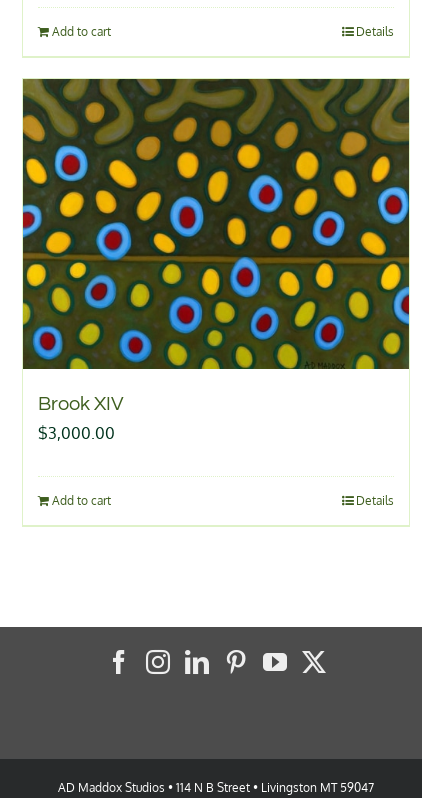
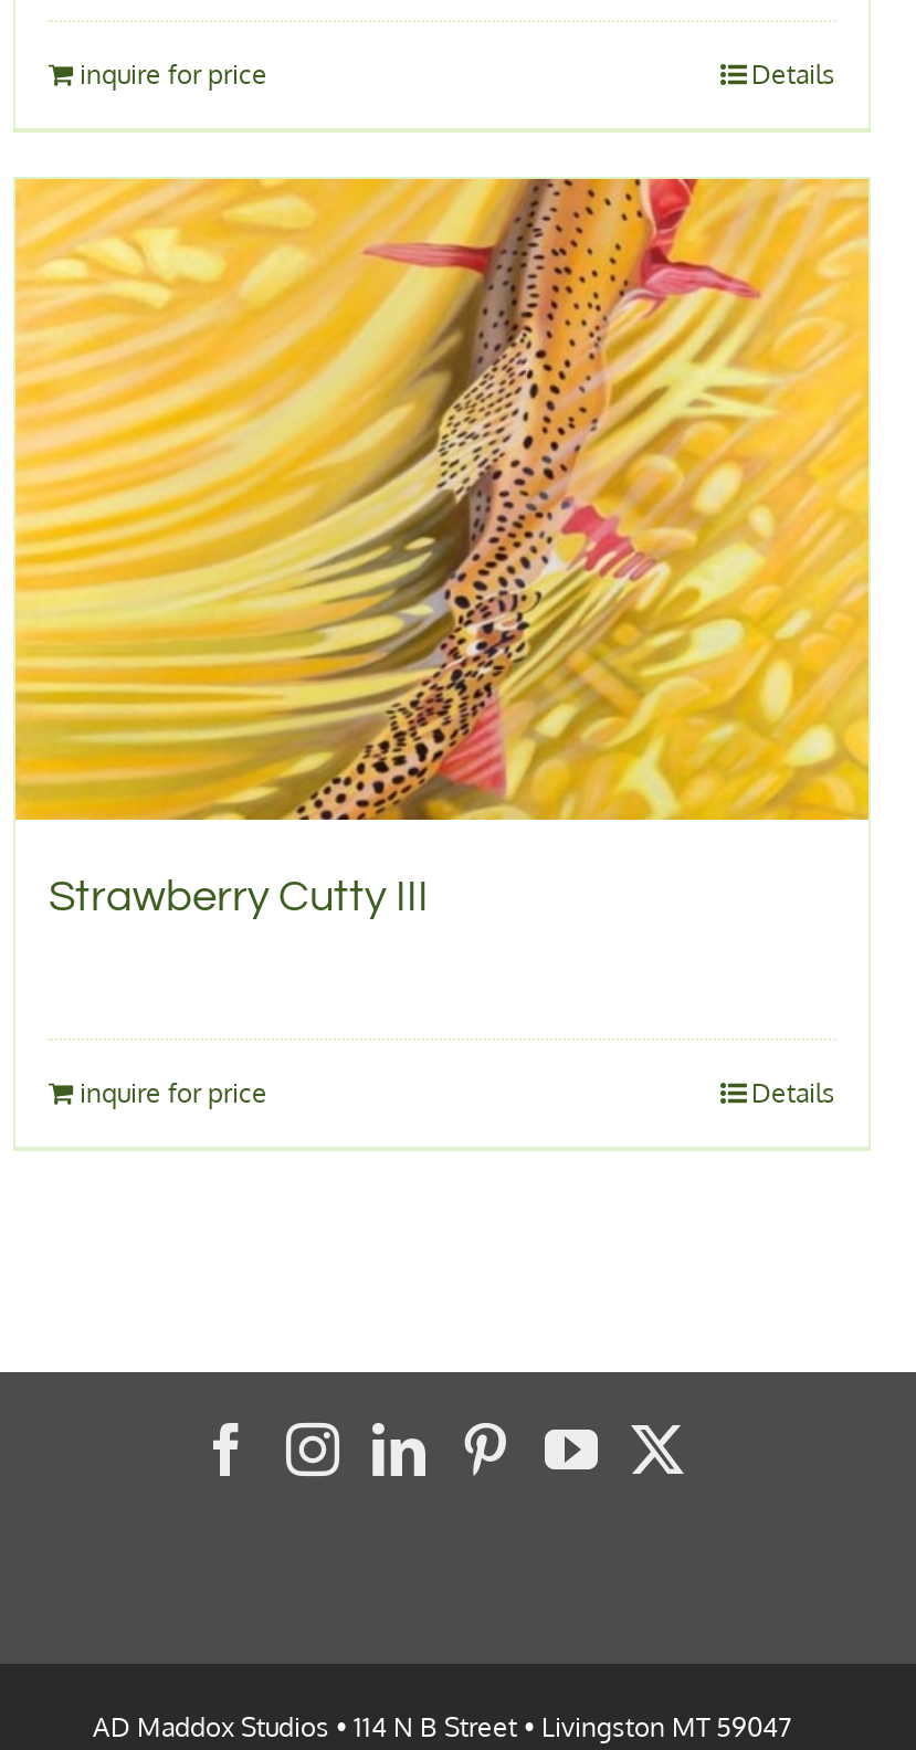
- Add to cart
+ inquire for price

- [image]
- Brook XIV
- $3,000.00
+ [image]
+ Strawberry Cutty III

- Add to cart
+ inquire for price
